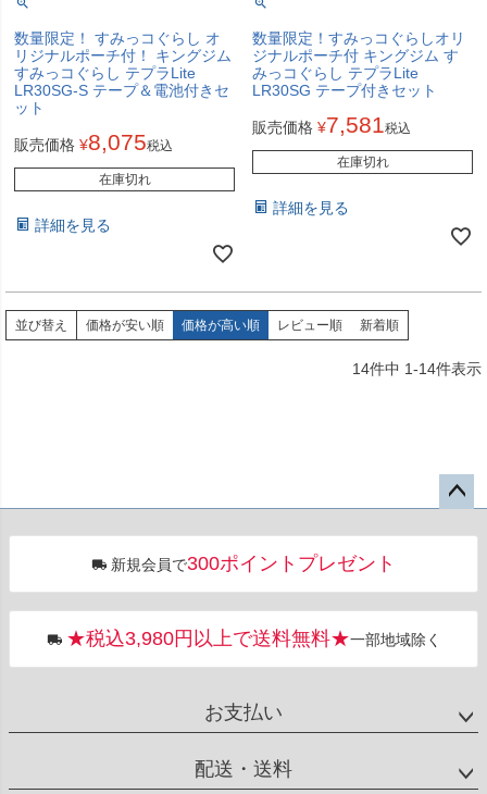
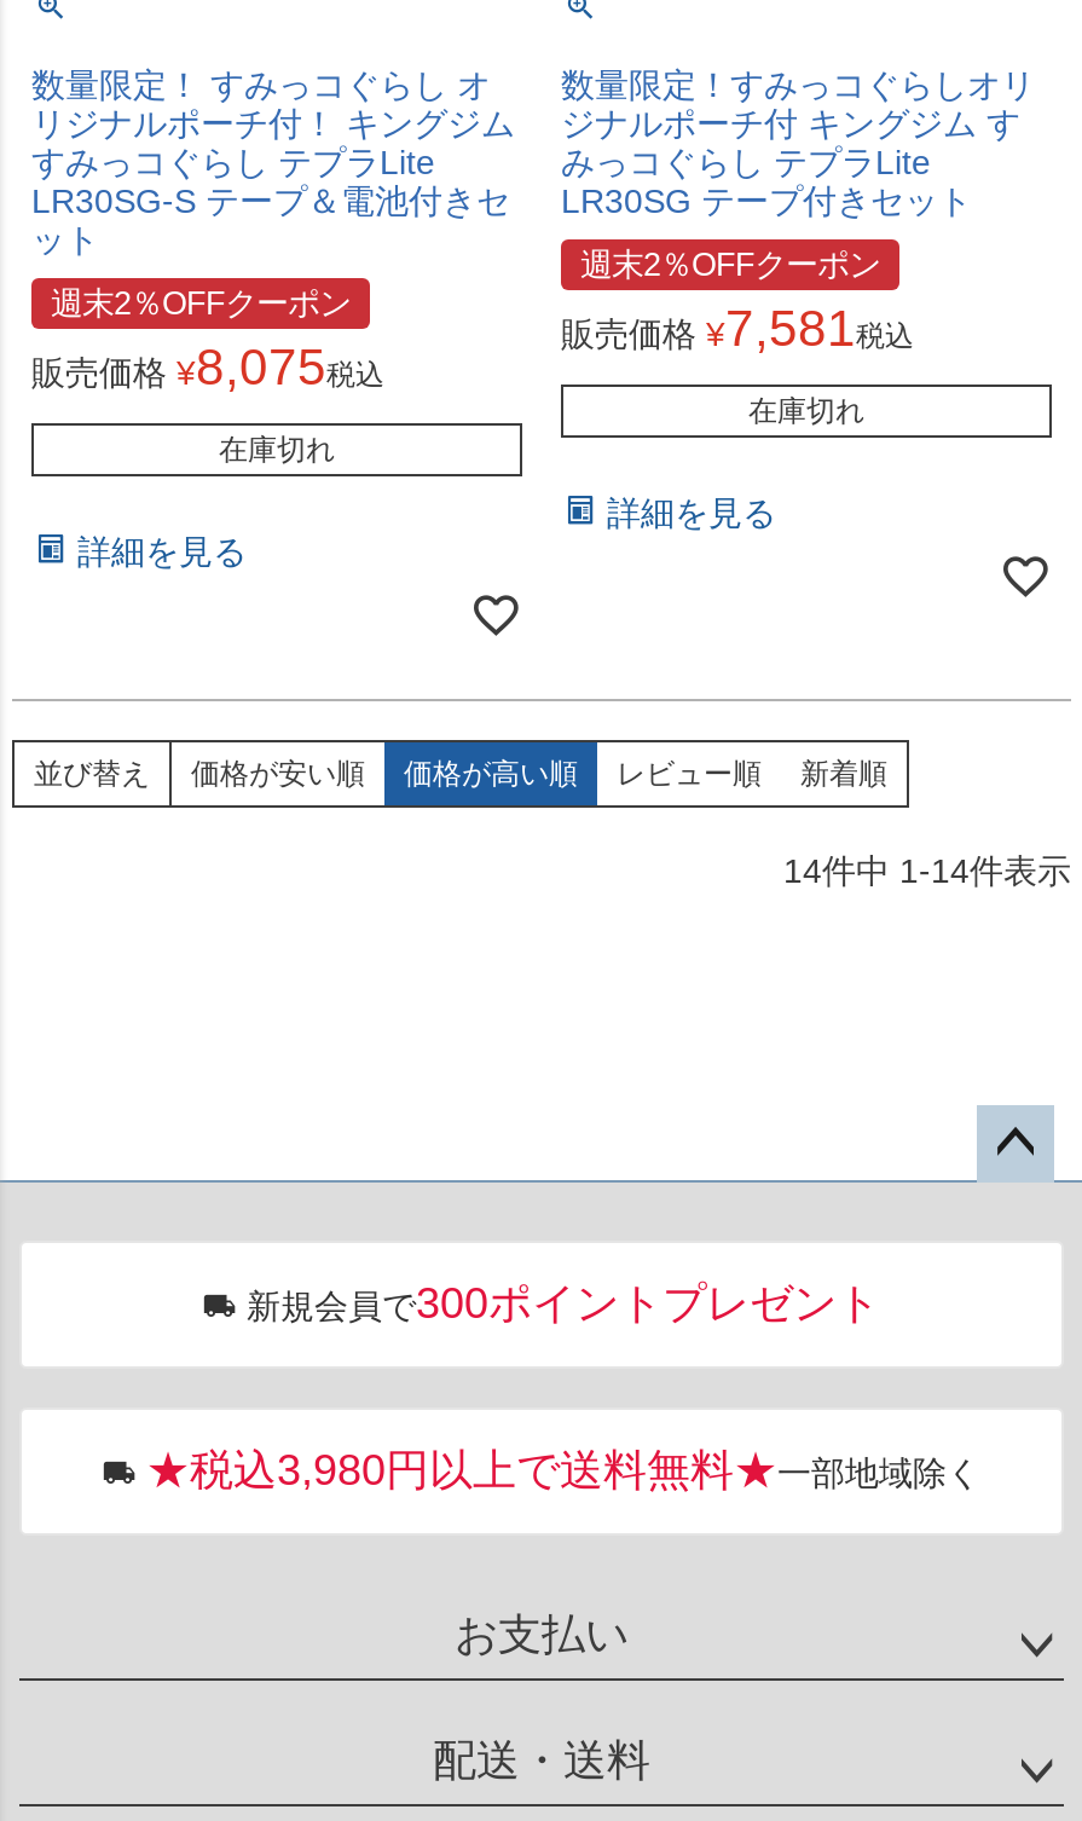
+ 週末2％OFFクーポン

+ 週末2％OFFクーポン
